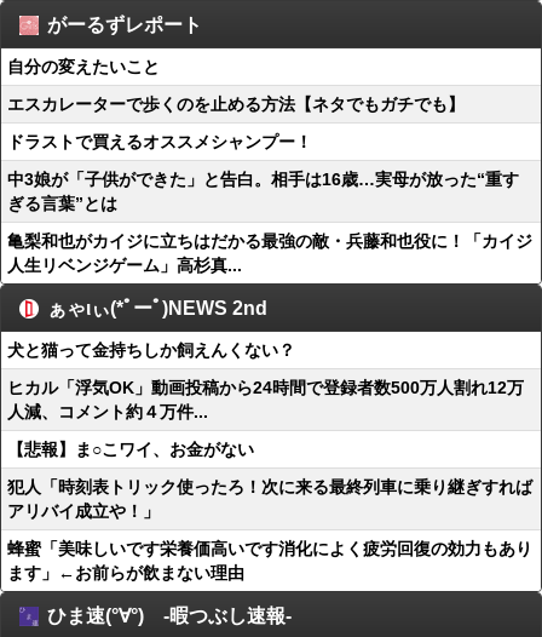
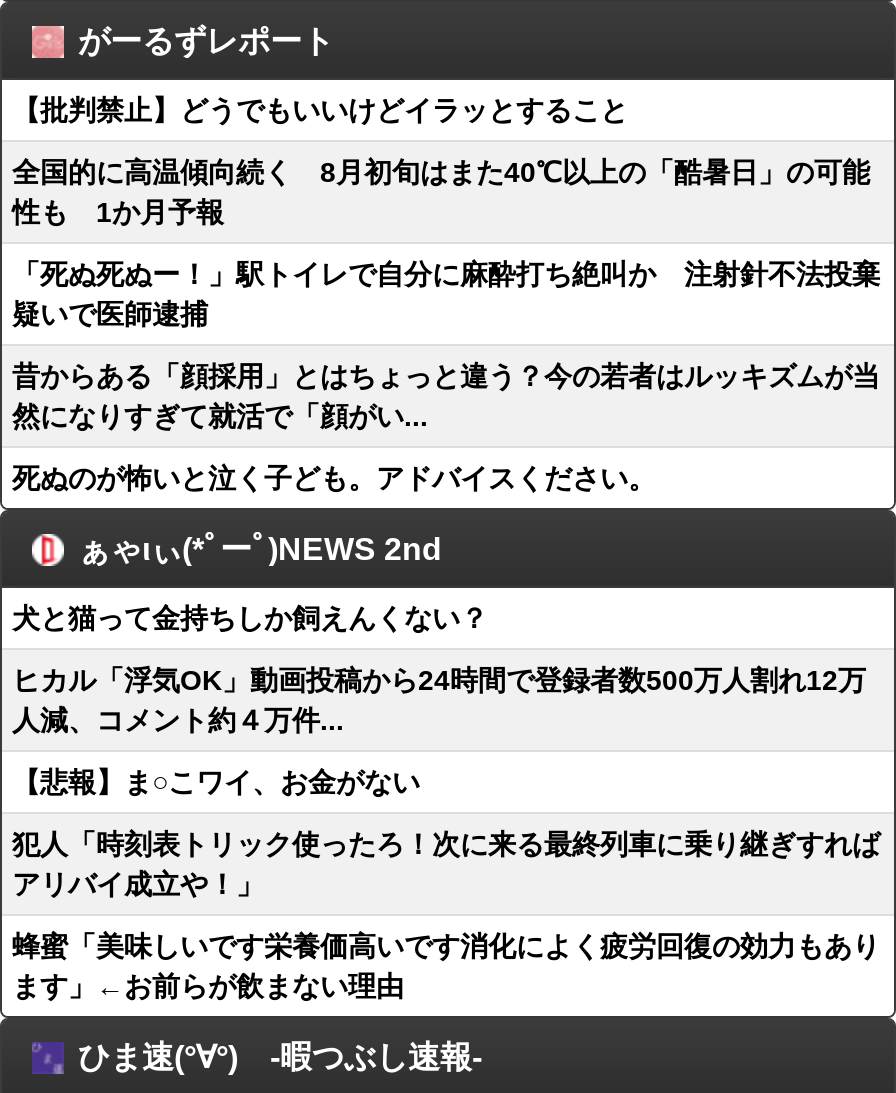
- 自分の変えたいこと
+ 【批判禁止】どうでもいいけどイラッとすること

- エスカレーターで歩くのを止める方法【ネタでもガチでも】
+ 全国的に高温傾向続く 8月初旬はまた40℃以上の「酷暑日」の可能
+ 性も 1か月予報

- ドラストで買えるオススメシャンプー！
+ 「死ぬ死ぬー！」駅トイレで自分に麻酔打ち絶叫か 注射針不法投棄
+ 疑いで医師逮捕

- 中3娘が「子供ができた」と告白。相手は16歳…実母が放った“重す
- ぎる言葉”とは
+ 昔からある「顔採用」とはちょっと違う？今の若者はルッキズムが当
+ 然になりすぎて就活で「顔がい...

- 亀梨和也がカイジに立ちはだかる最強の敵・兵藤和也役に！「カイジ
- 人生リベンジゲーム」高杉真...
+ 死ぬのが怖いと泣く子ども。アドバイスください。
